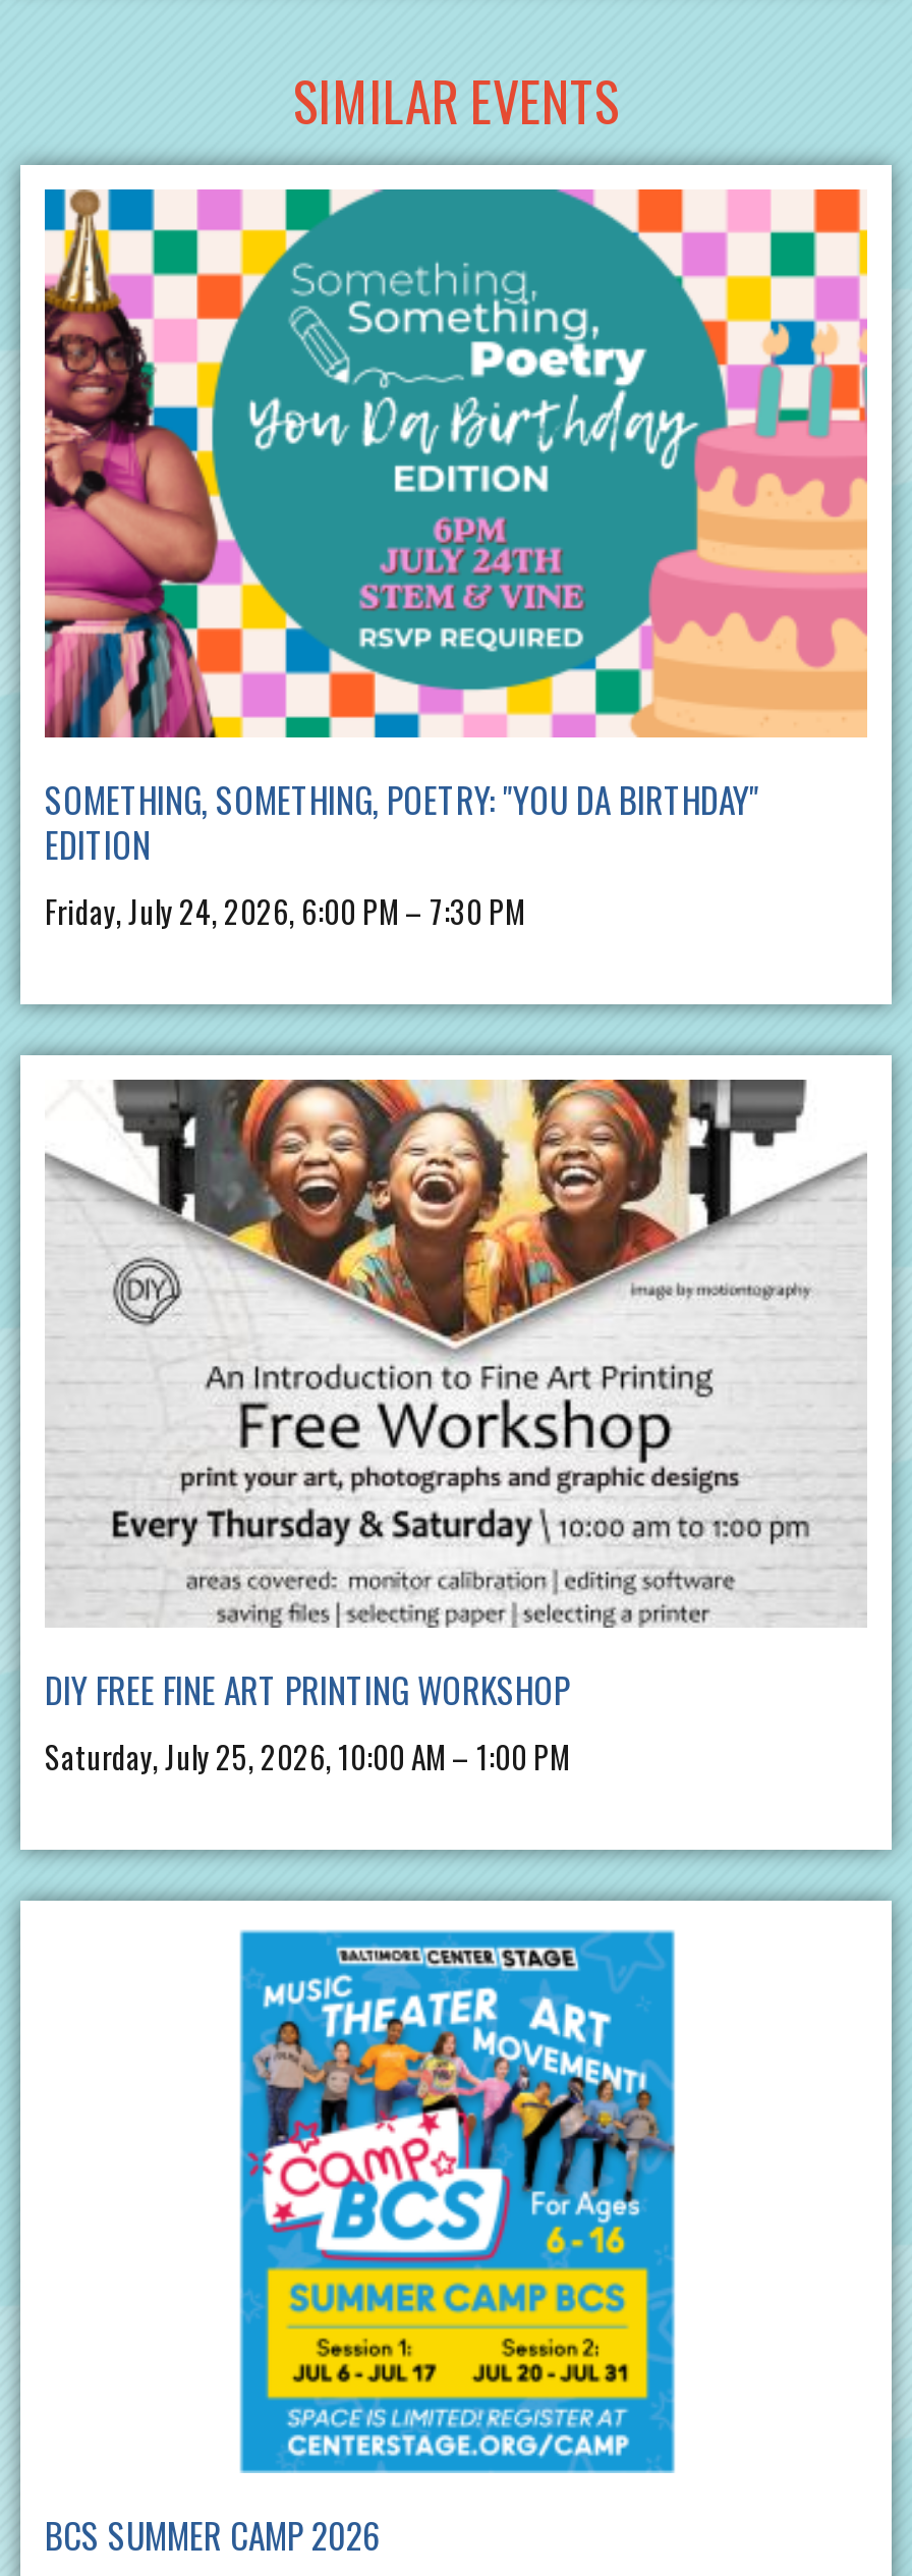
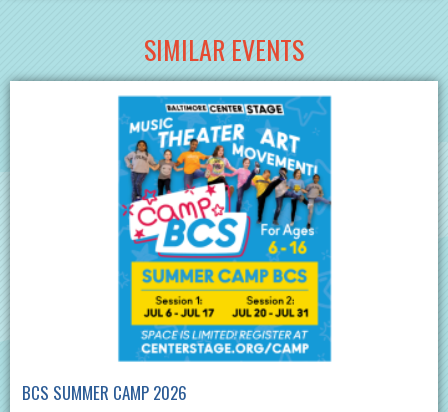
- [image]
- SOMETHING, SOMETHING, POETRY: "YOU DA BIRTHDAY"
- EDITION
- Friday, July 24, 2026, 6:00 PM – 7:30 PM

- [image]
- DIY FREE FINE ART PRINTING WORKSHOP
- Saturday, July 25, 2026, 10:00 AM – 1:00 PM
